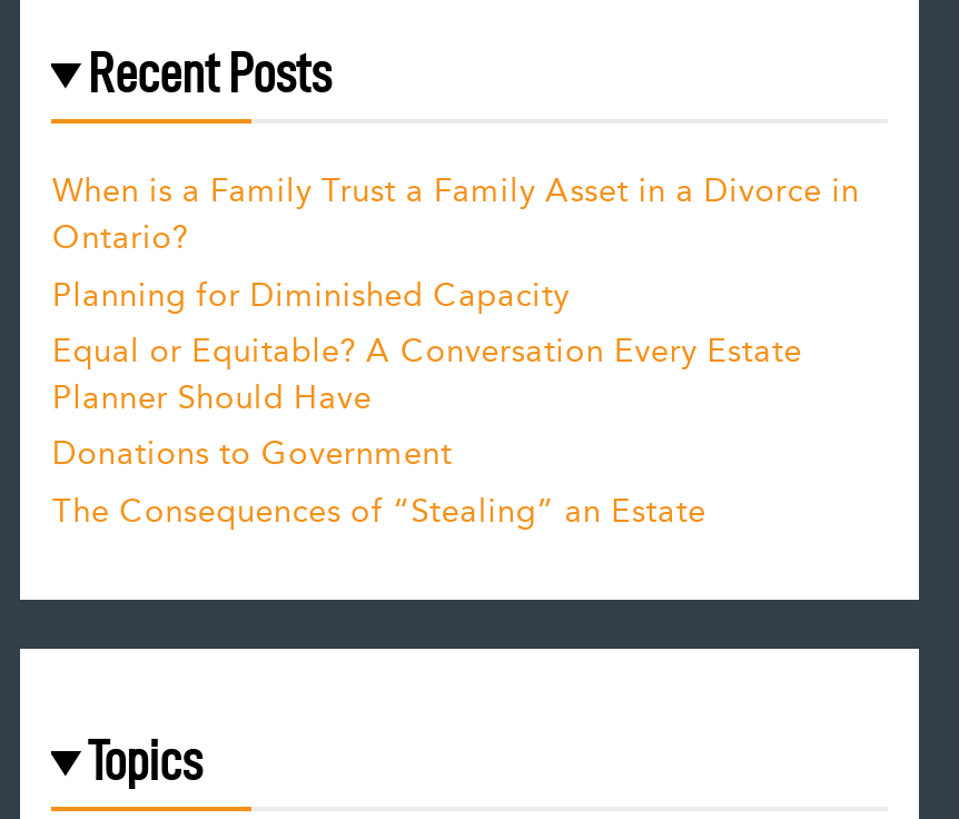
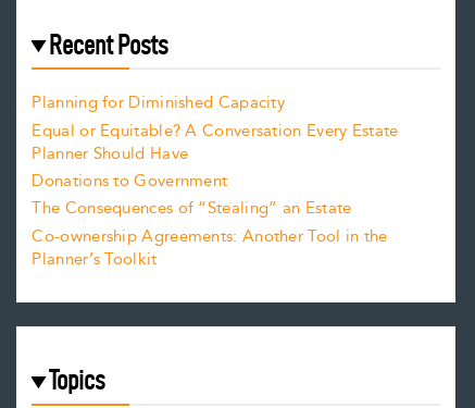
- When is a Family Trust a Family Asset in a Divorce in
- Ontario?

moved up: Planning for Diminished Capacity | Equal or Equitable? A Conversation Every Estate | Planner Should Have | Donations to Government | The Consequences of “Stealing” an Estate

+ Co-ownership Agreements: Another Tool in the
+ Planner’s Toolkit
